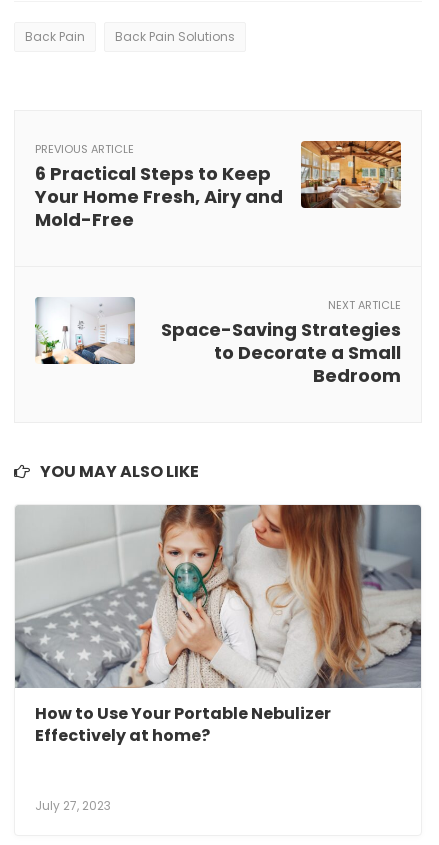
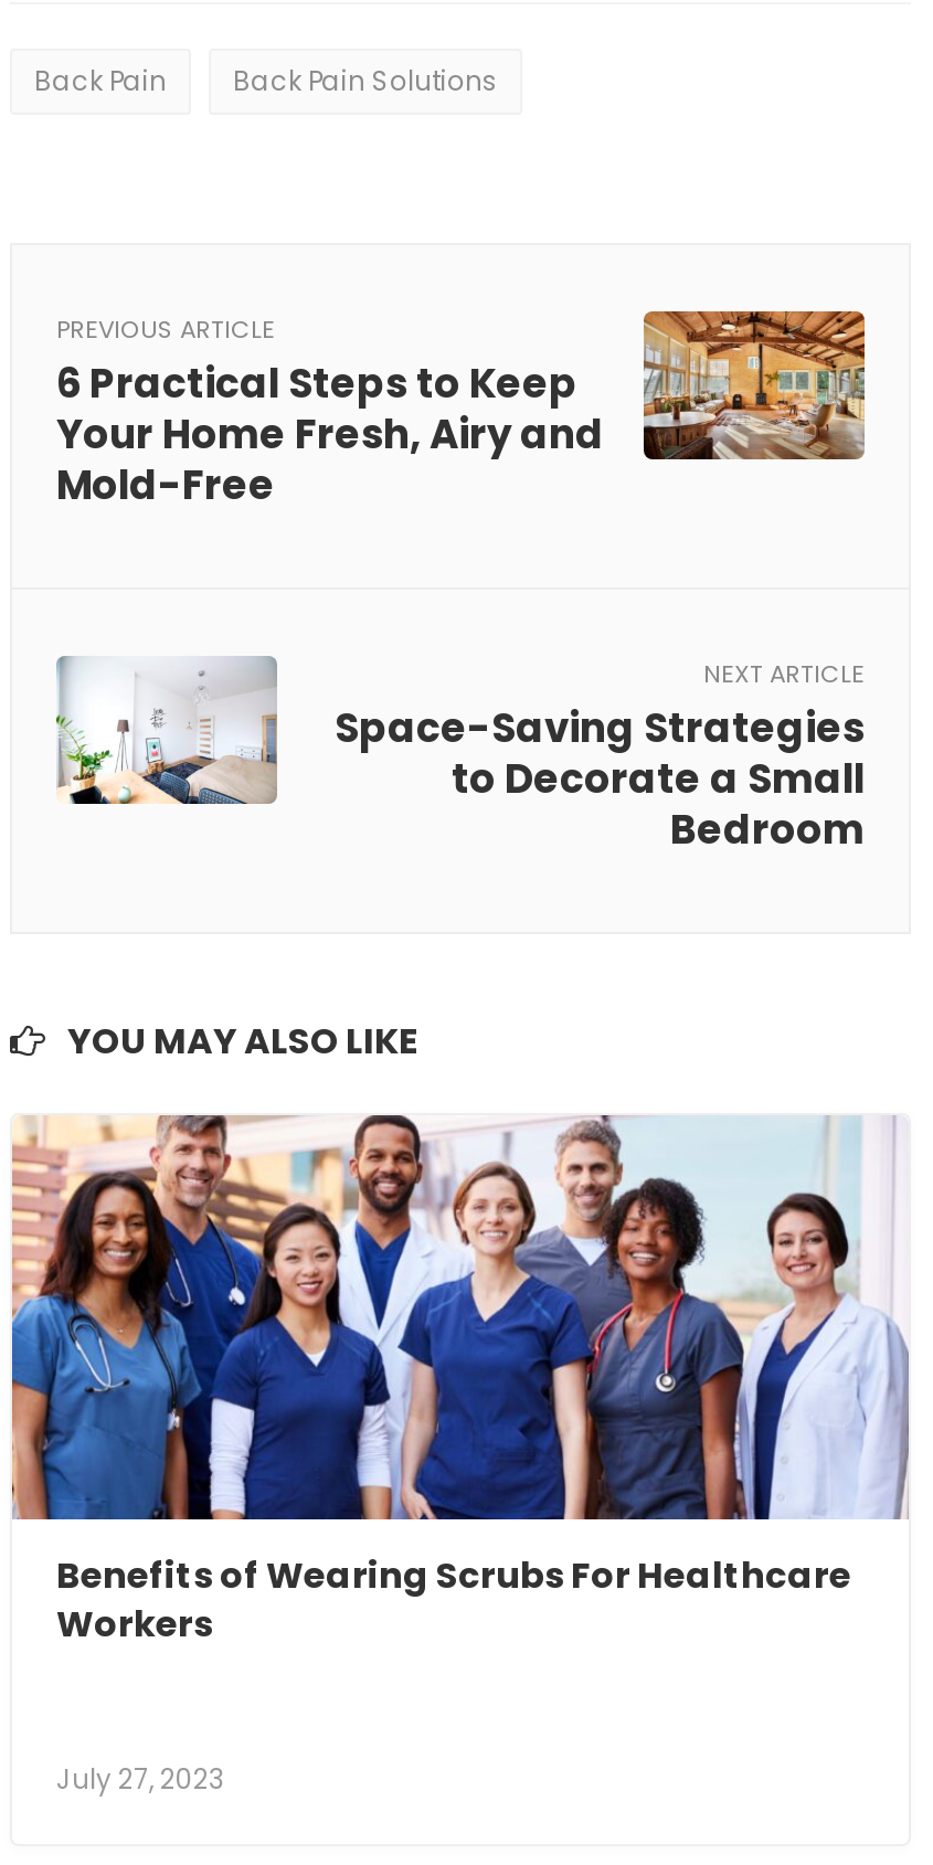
- [image]
- How to Use Your Portable Nebulizer
- Effectively at home?
+ [image]
+ Benefits of Wearing Scrubs For Healthcare
+ Workers
